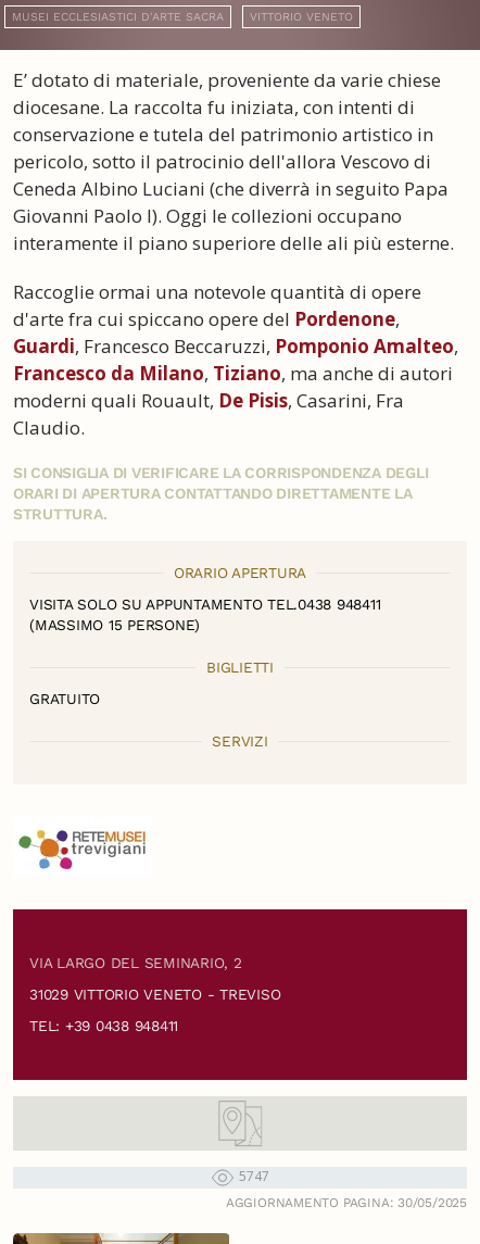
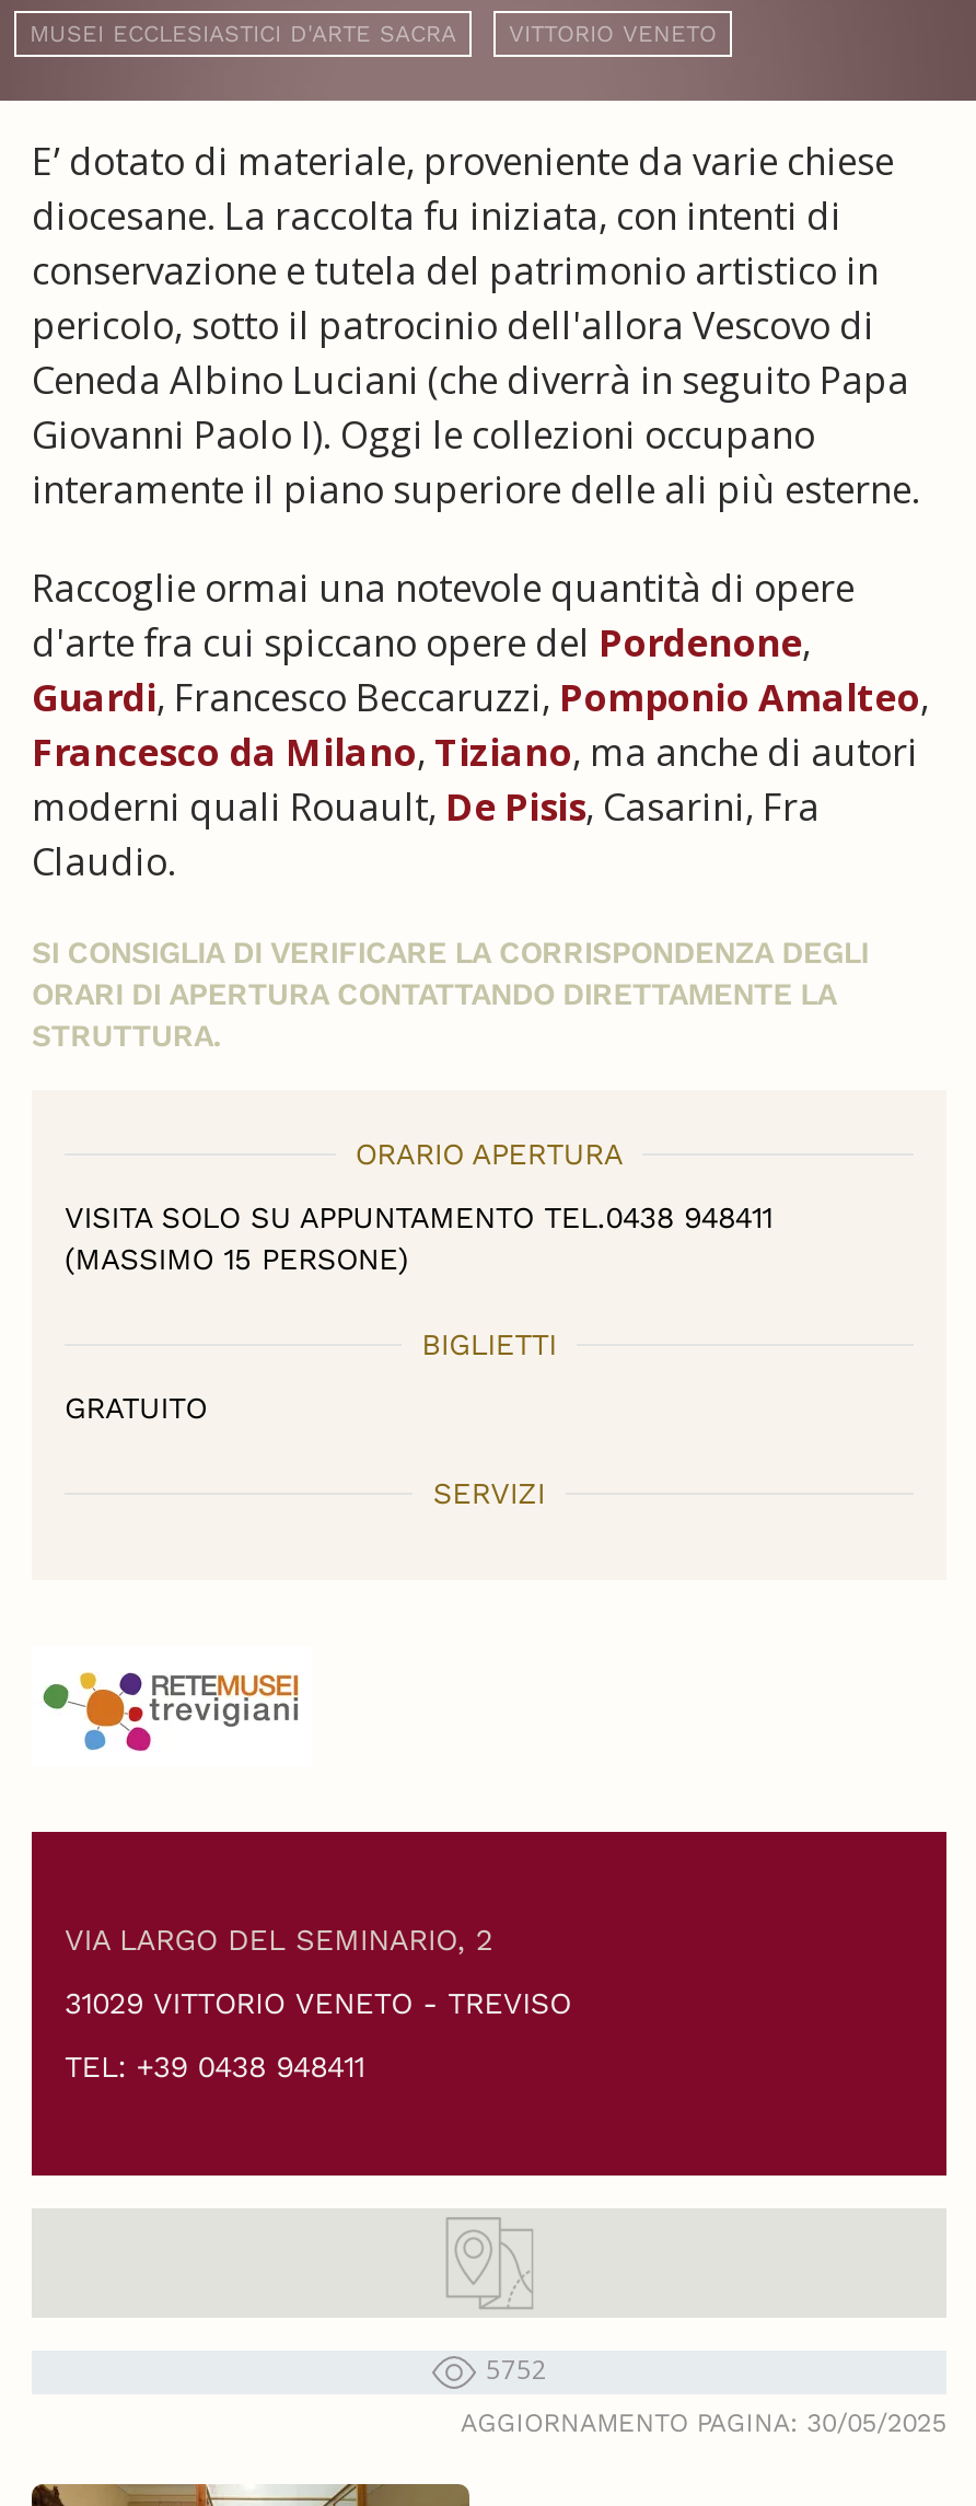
- 5747
+ 5752
